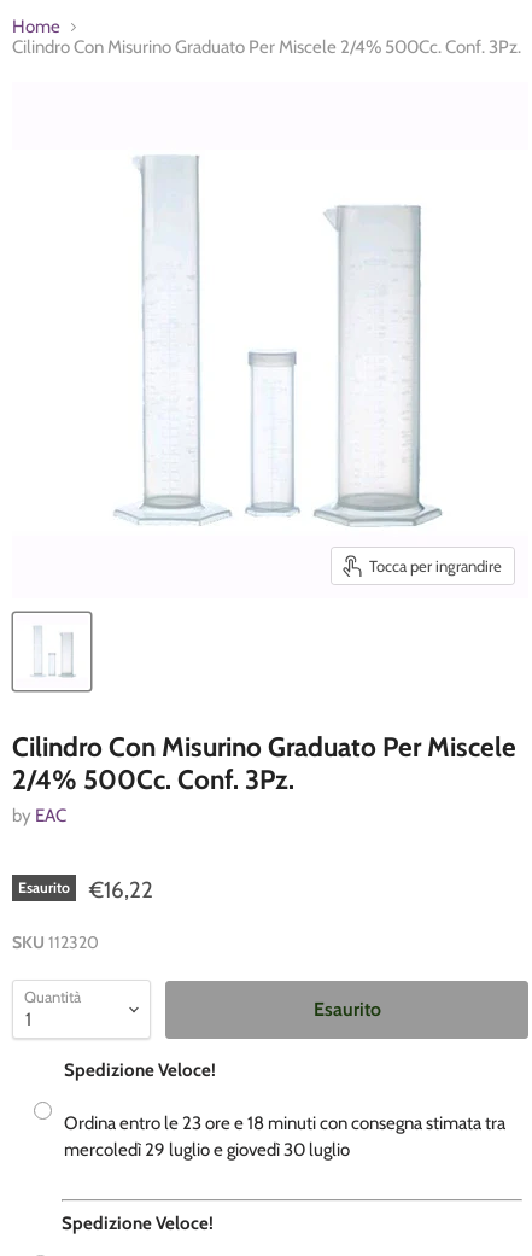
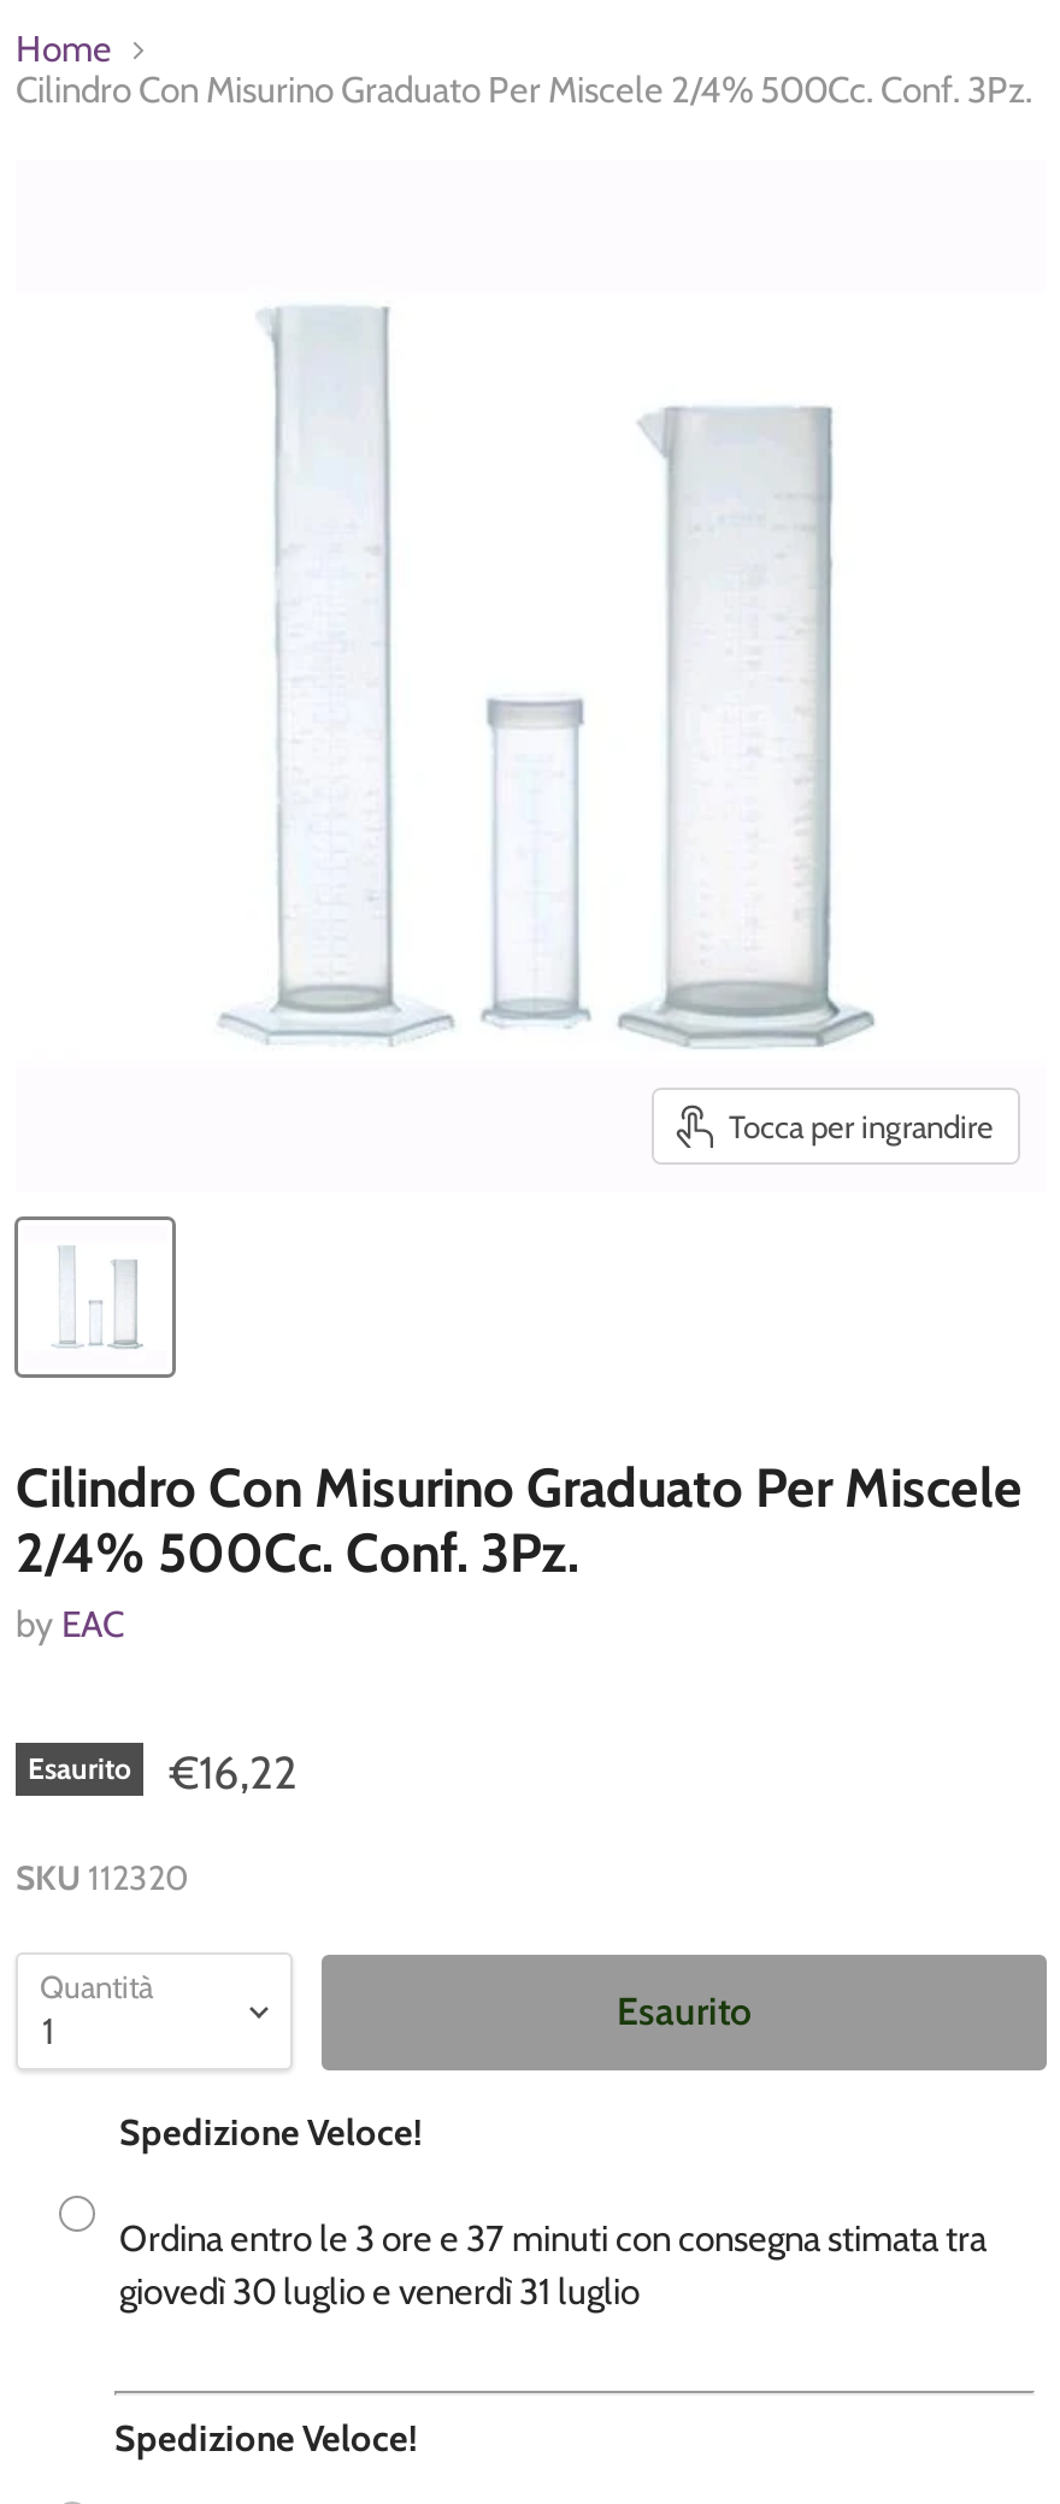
- Ordina entro le 23 ore e 18 minuti con consegna stimata tra
+ Ordina entro le 3 ore e 37 minuti con consegna stimata tra

- mercoledì 29 luglio e giovedì 30 luglio
+ giovedì 30 luglio e venerdì 31 luglio
